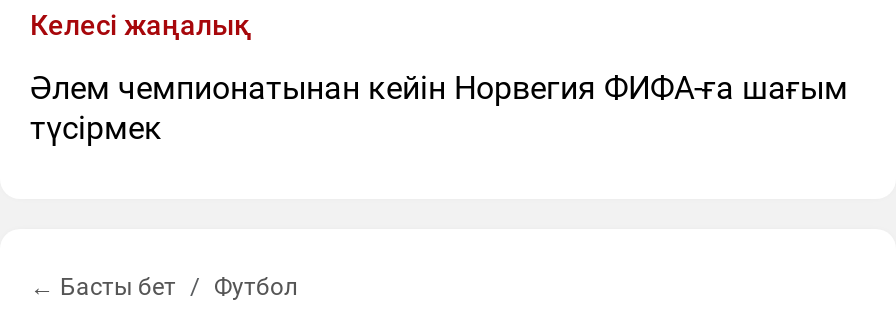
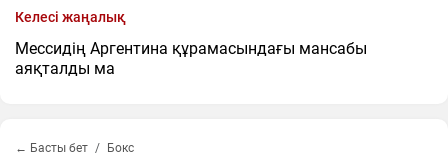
- Әлем чемпионатынан кейін Норвегия ФИФА-ға шағым
- түсірмек
+ Мессидің Аргентина құрамасындағы мансабы
+ аяқталды ма

- Футбол
+ Бокс
